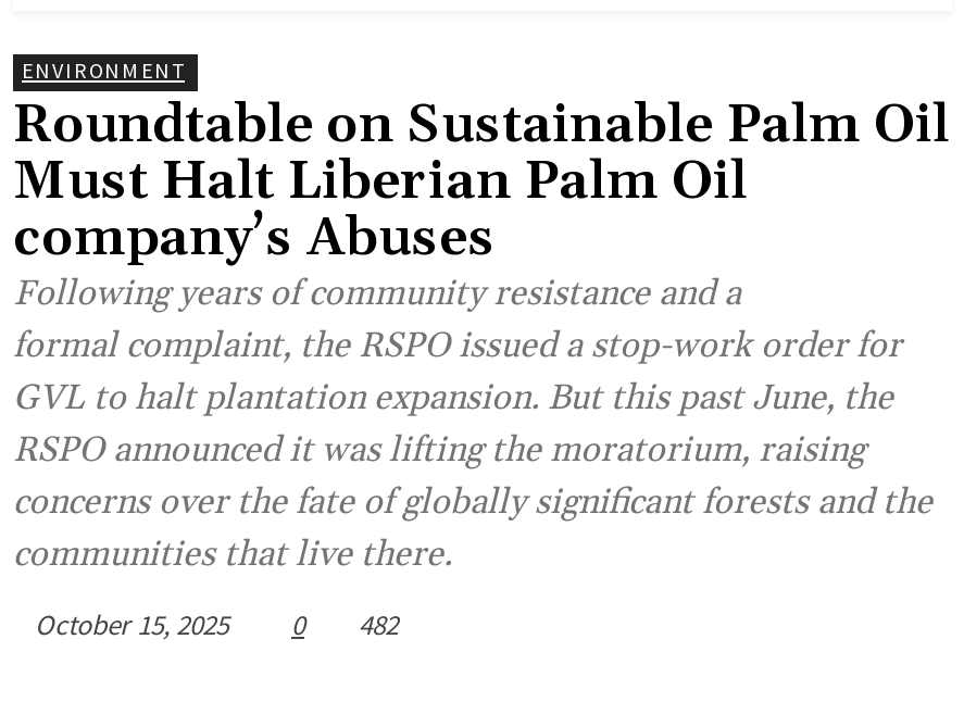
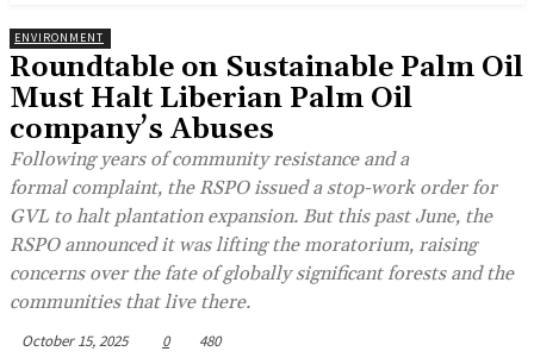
- October 15, 2025 0 482
+ October 15, 2025 0 480
